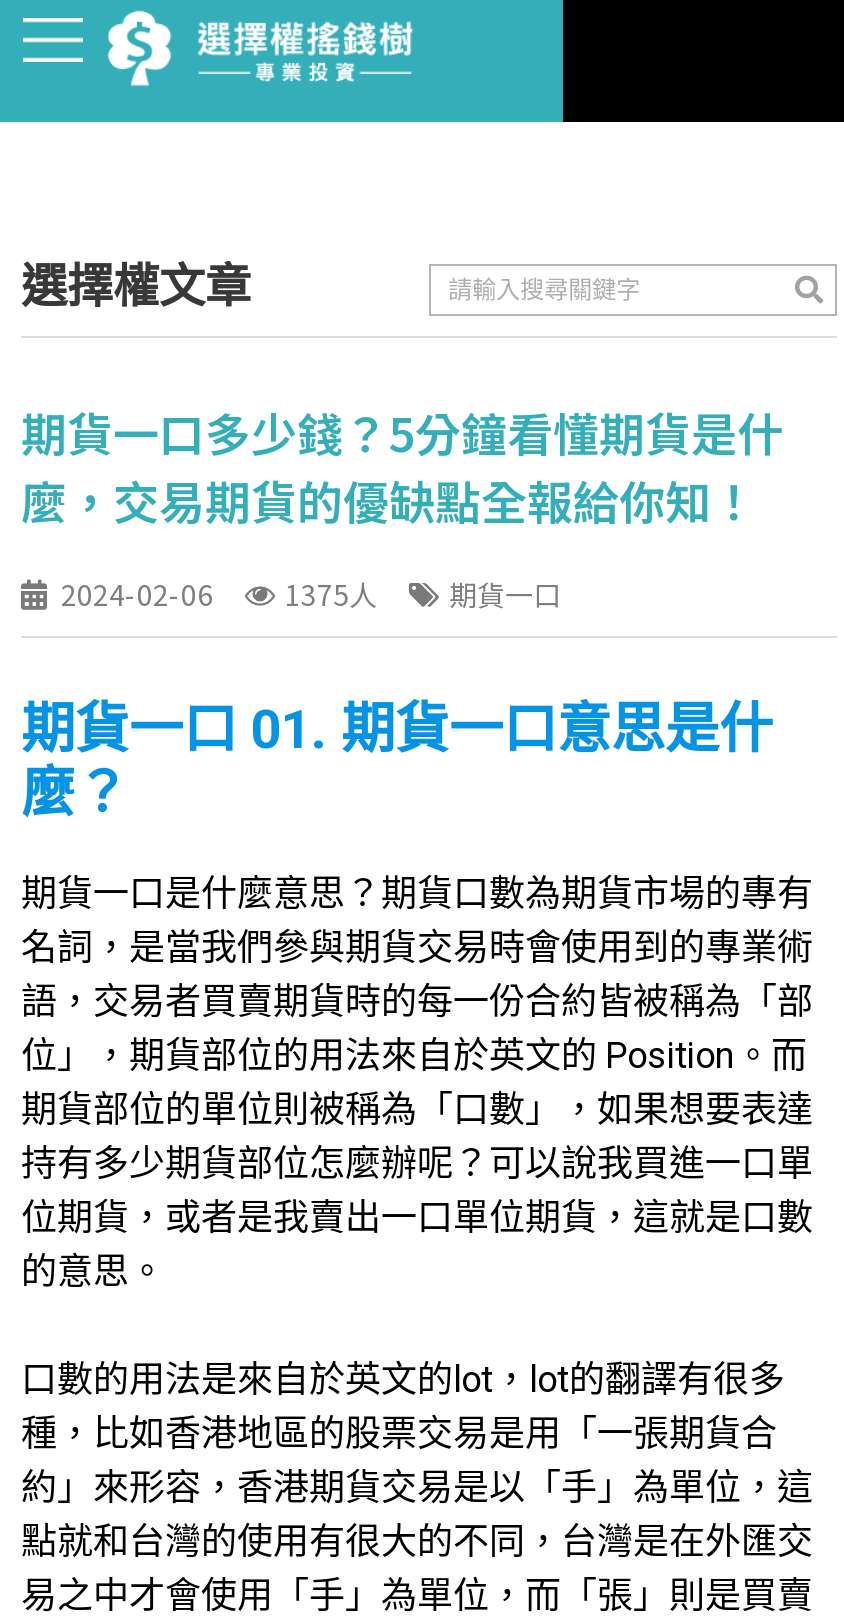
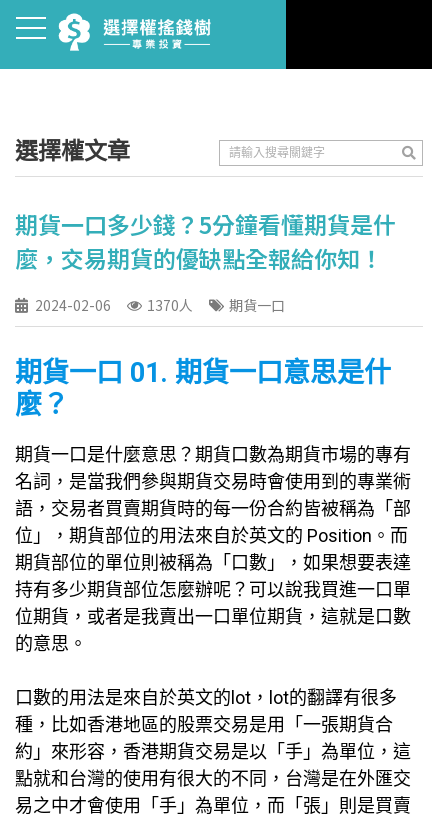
- 2024-02-06 1375人 期貨一口
+ 2024-02-06 1370人 期貨一口
